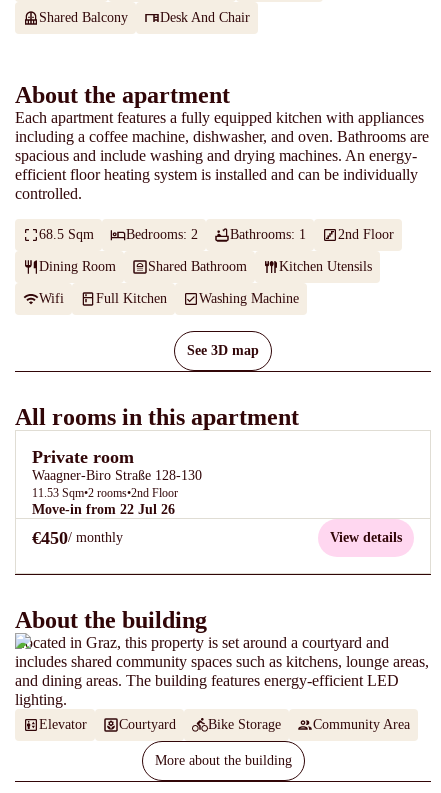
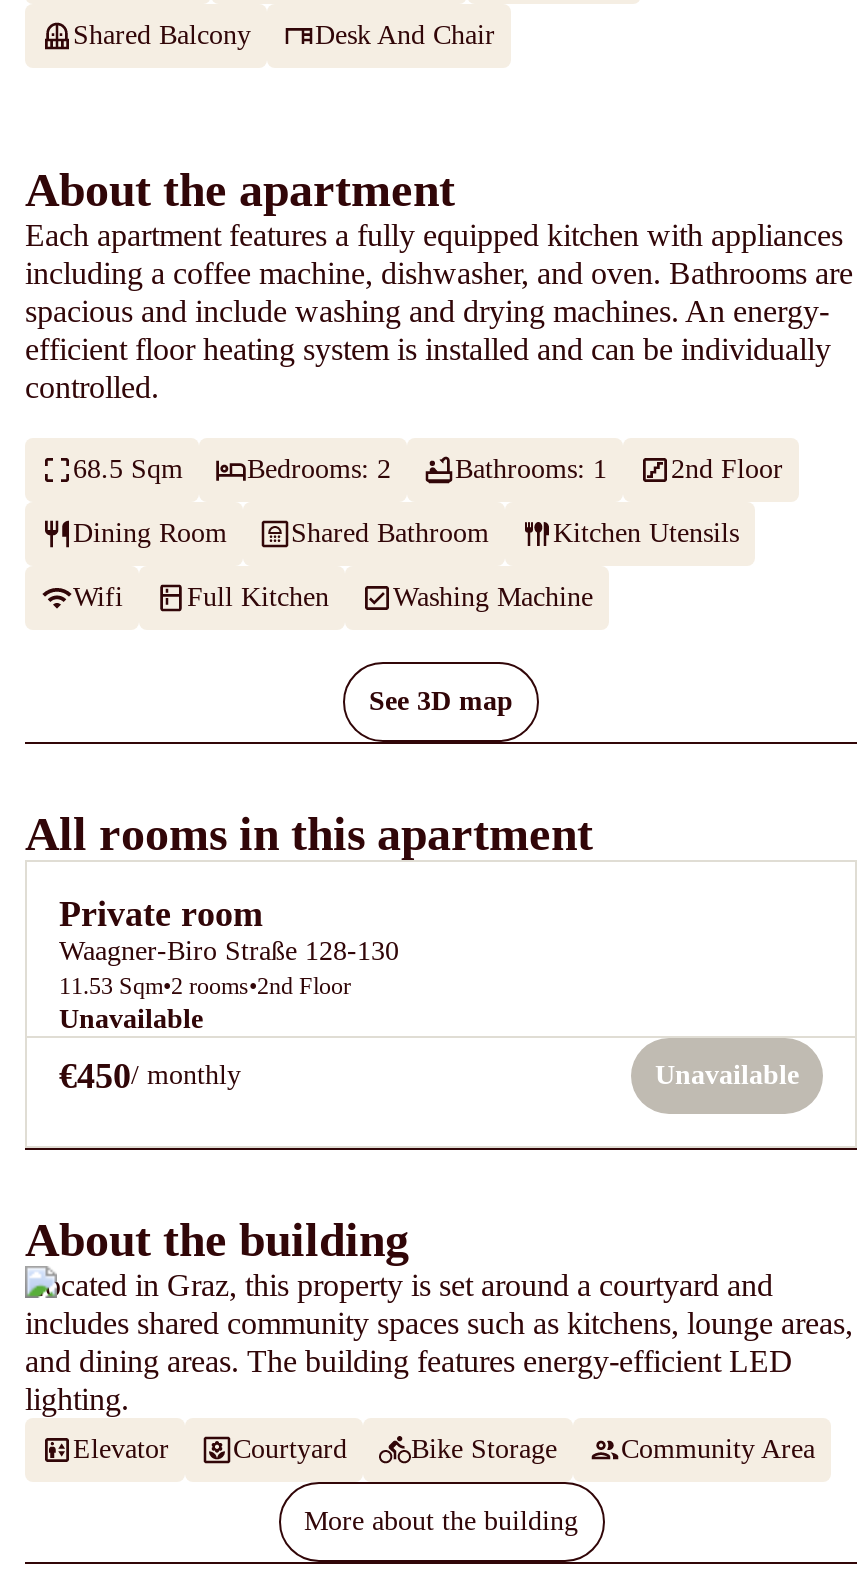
- Move-in from 22 Jul 26
+ Unavailable

- View details
+ Unavailable
